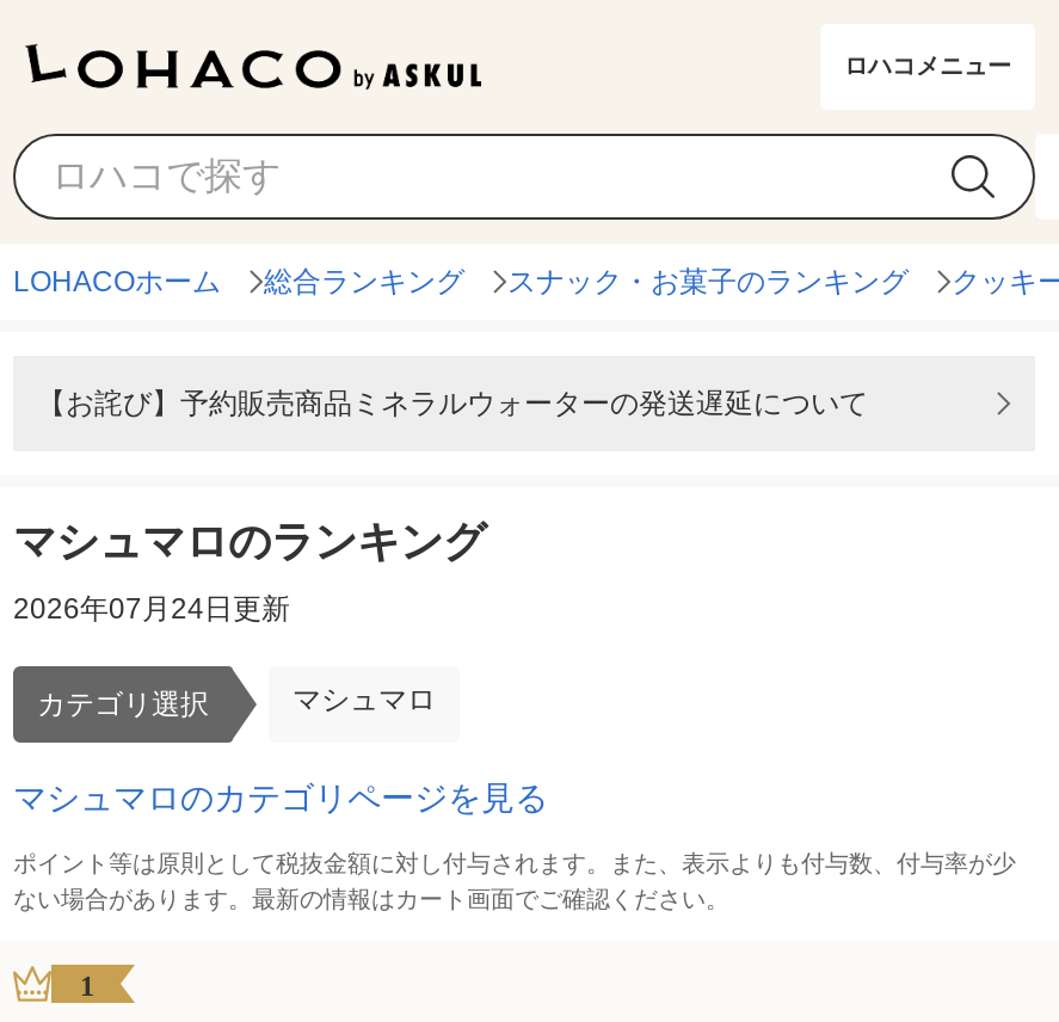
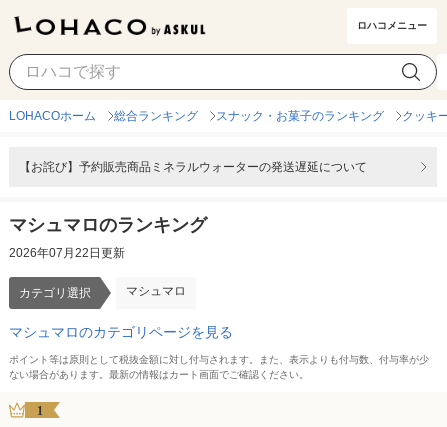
- 2026年07月24日更新
+ 2026年07月22日更新
